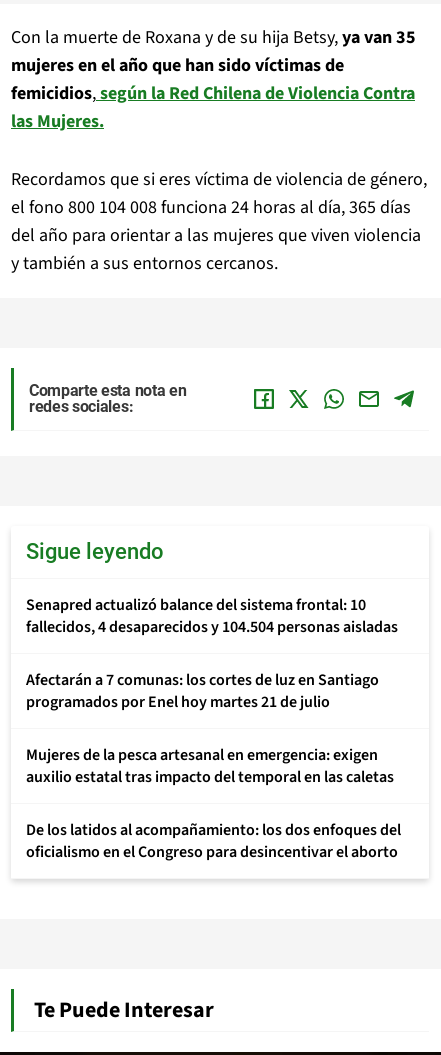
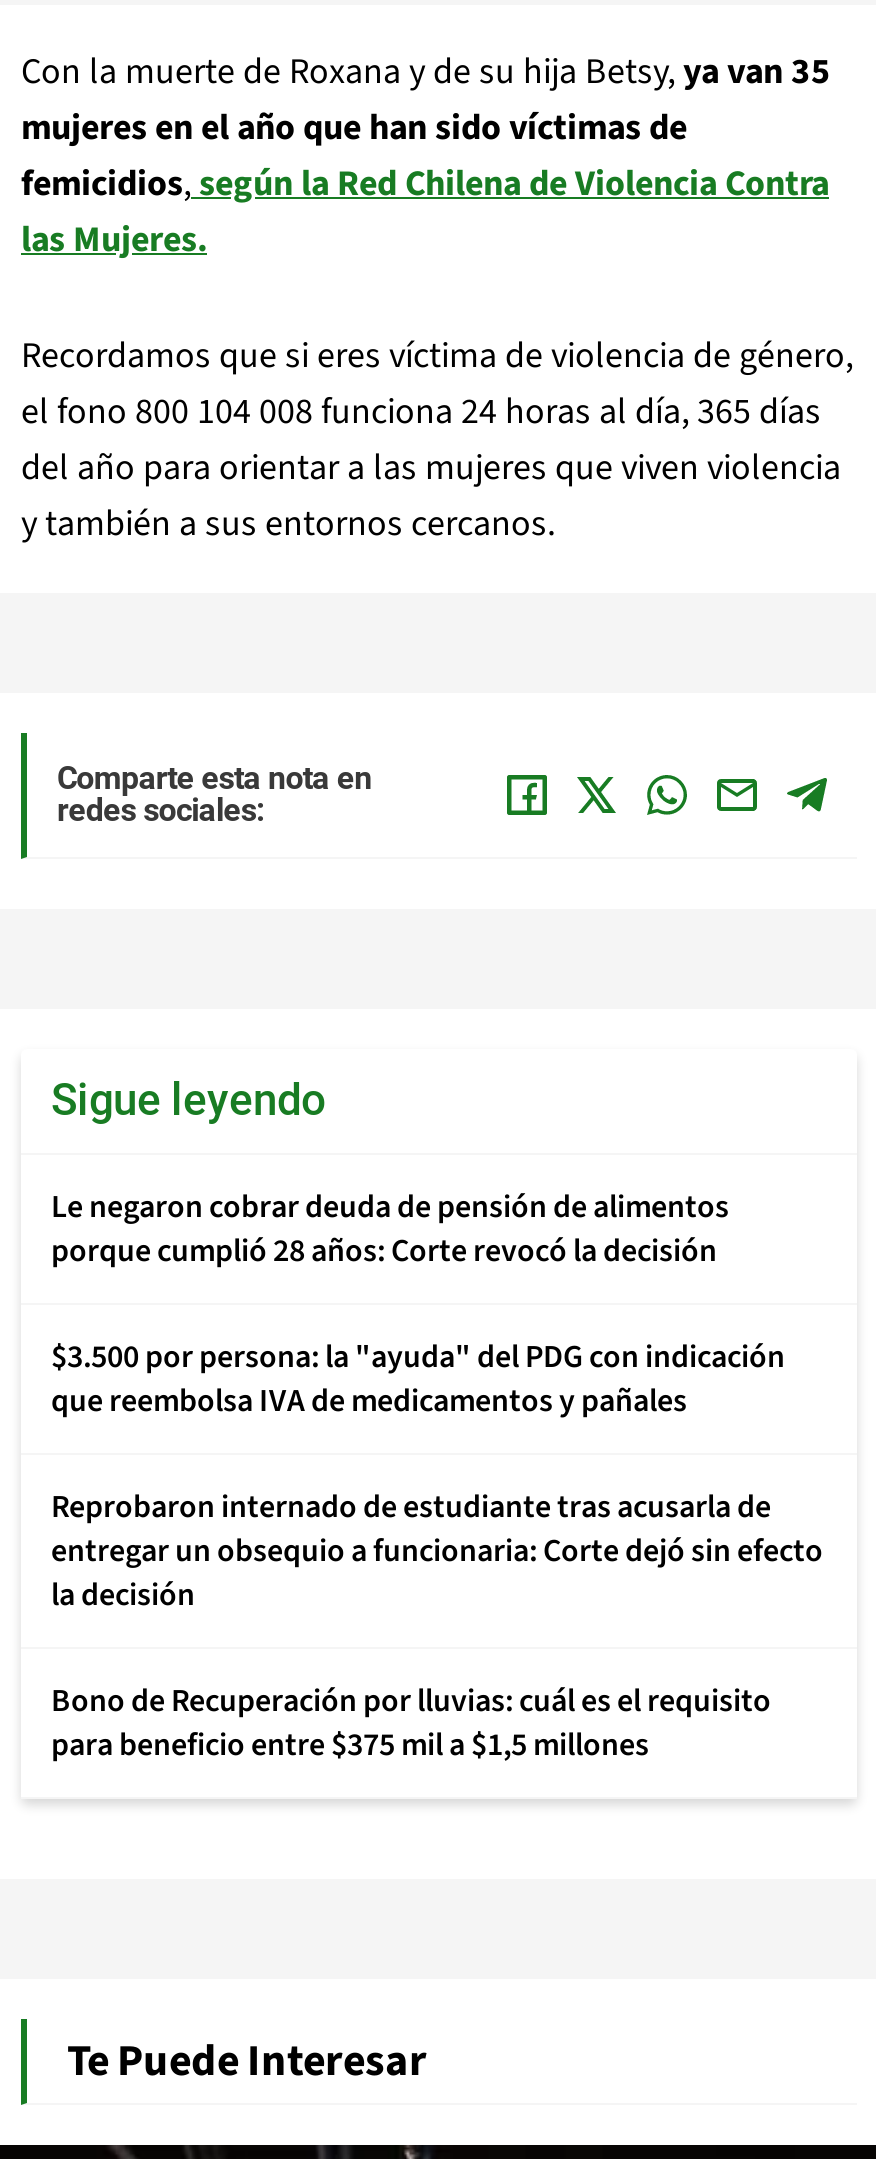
- Senapred actualizó balance del sistema frontal: 10
- fallecidos, 4 desaparecidos y 104.504 personas aisladas
+ Le negaron cobrar deuda de pensión de alimentos
+ porque cumplió 28 años: Corte revocó la decisión

- Afectarán a 7 comunas: los cortes de luz en Santiago
- programados por Enel hoy martes 21 de julio
+ $3.500 por persona: la "ayuda" del PDG con indicación
+ que reembolsa IVA de medicamentos y pañales

- Mujeres de la pesca artesanal en emergencia: exigen
- auxilio estatal tras impacto del temporal en las caletas
+ Reprobaron internado de estudiante tras acusarla de
+ entregar un obsequio a funcionaria: Corte dejó sin efecto
+ la decisión

- De los latidos al acompañamiento: los dos enfoques del
- oficialismo en el Congreso para desincentivar el aborto
+ Bono de Recuperación por lluvias: cuál es el requisito
+ para beneficio entre $375 mil a $1,5 millones
